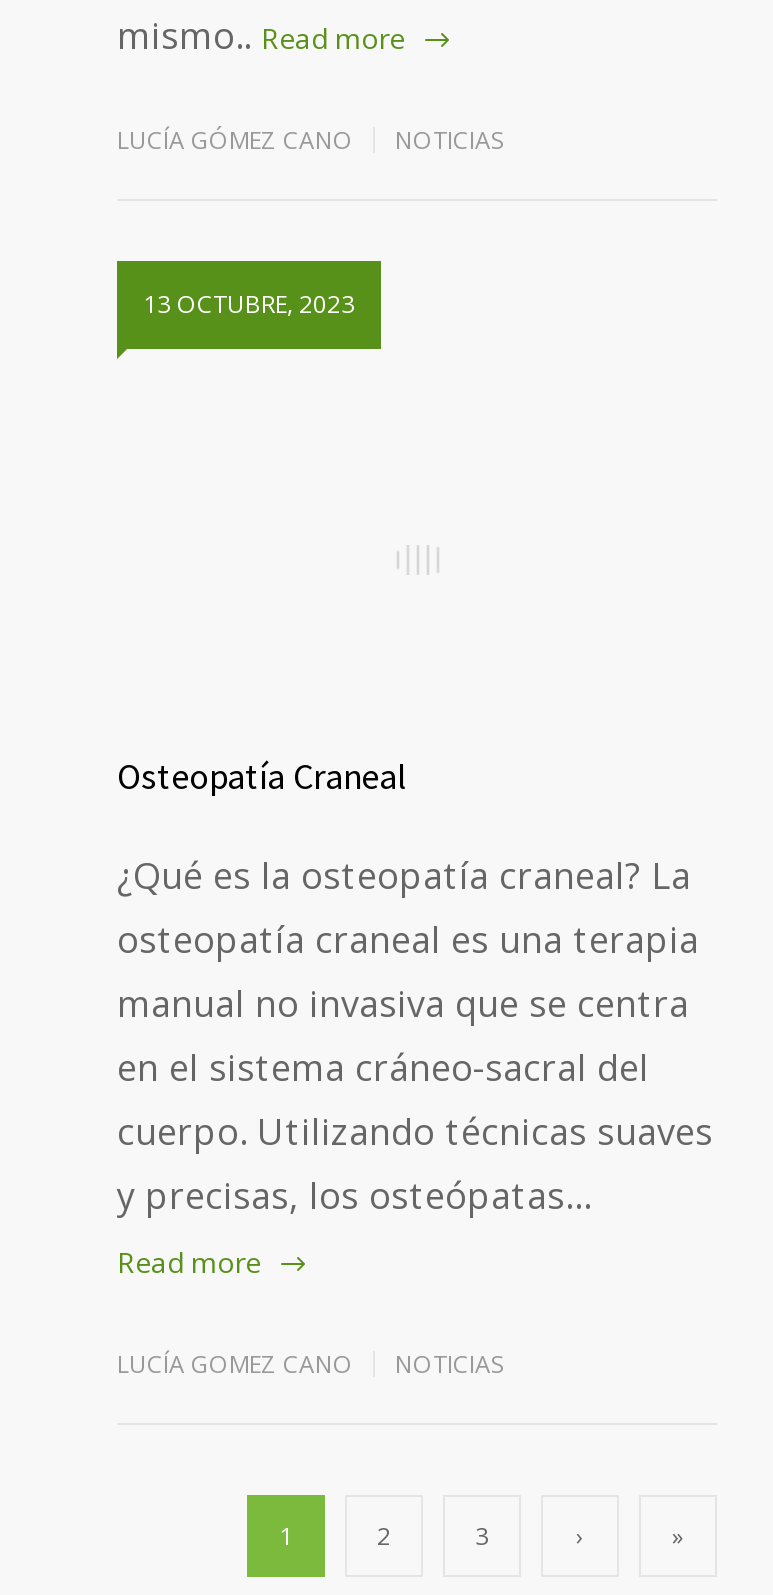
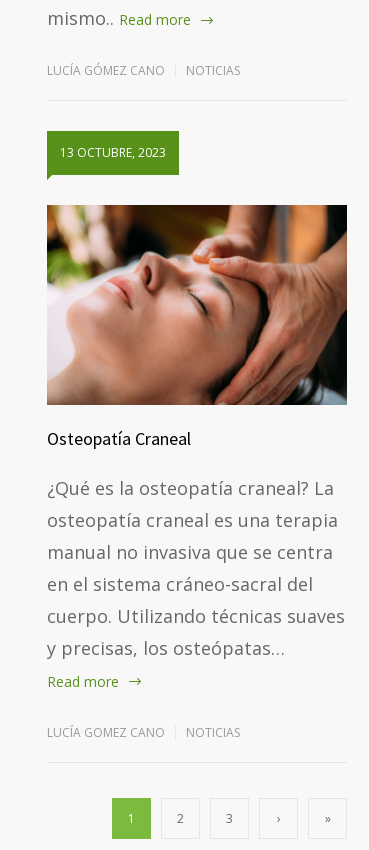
+ [image]
